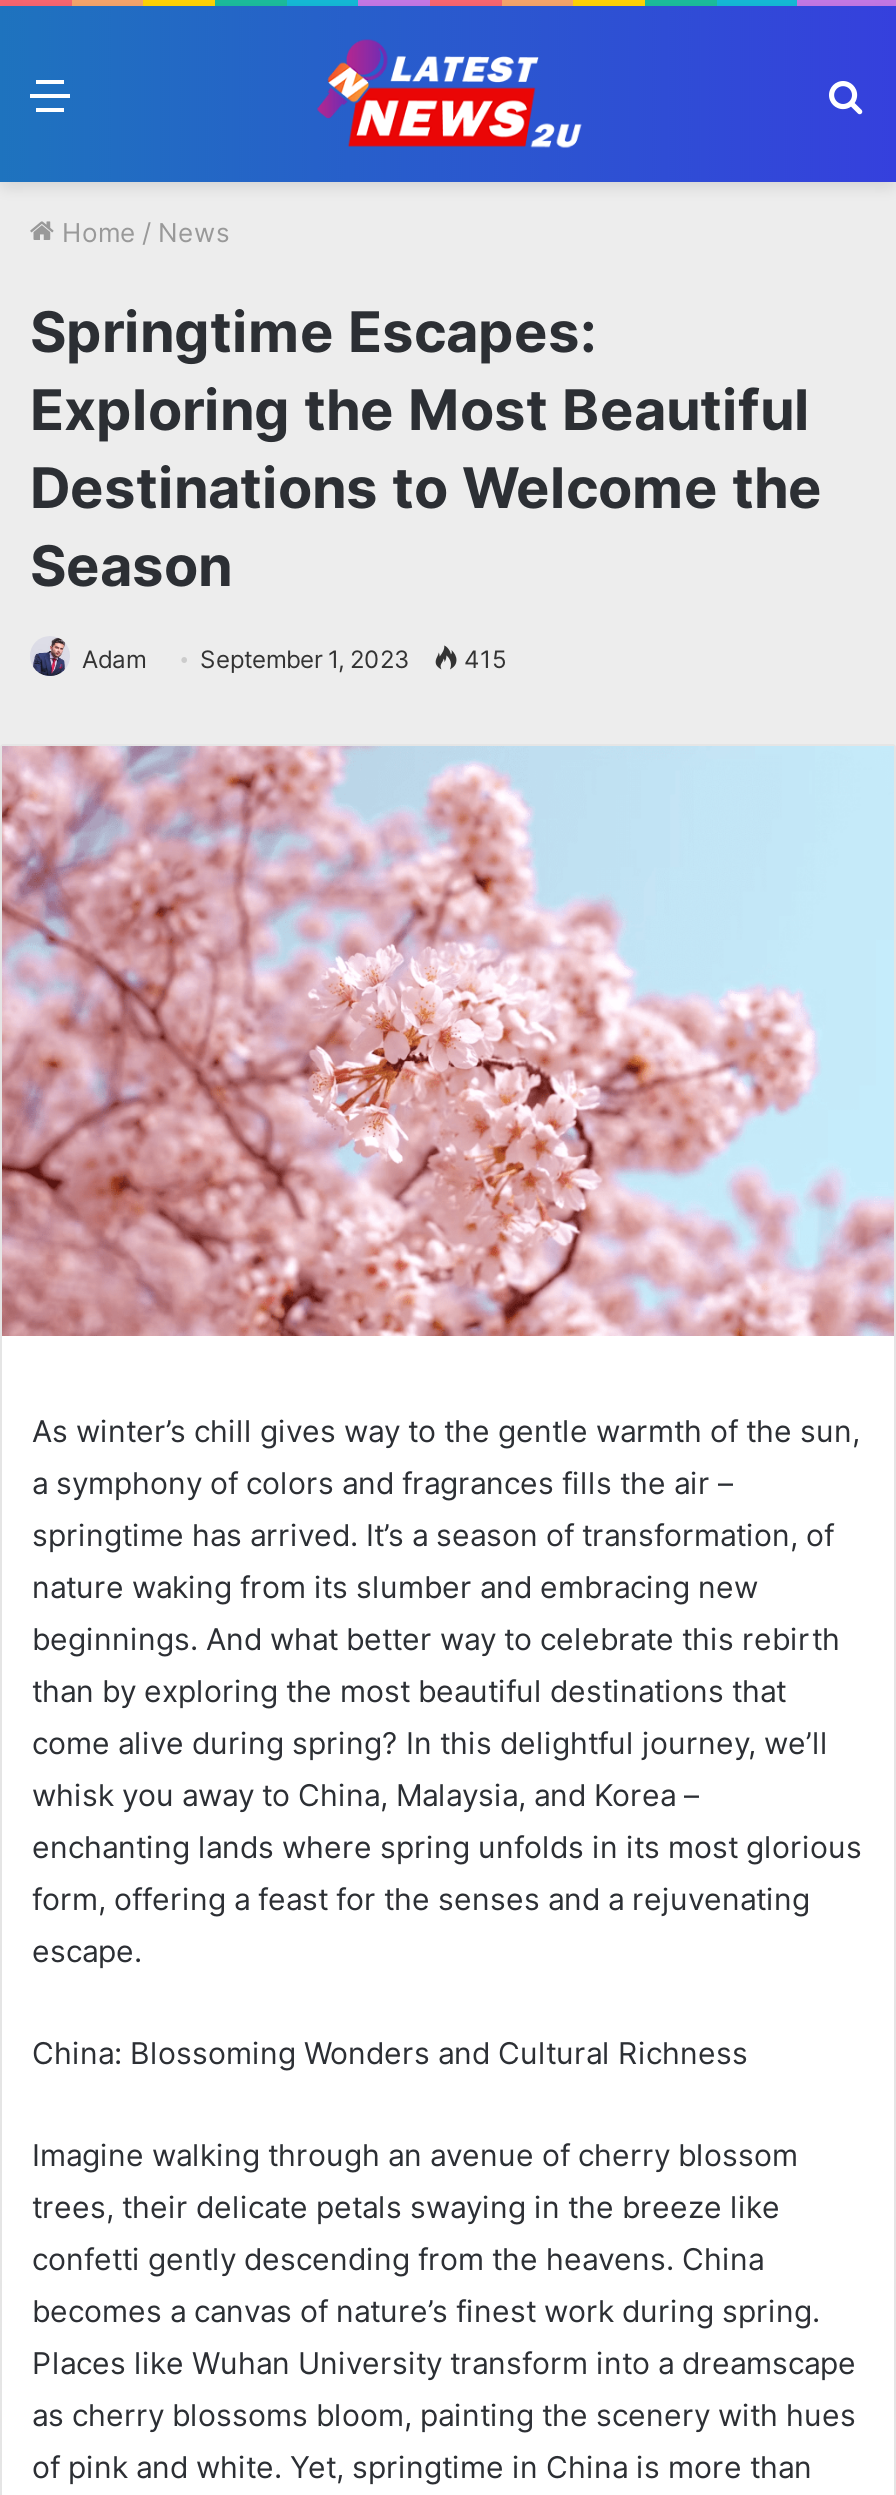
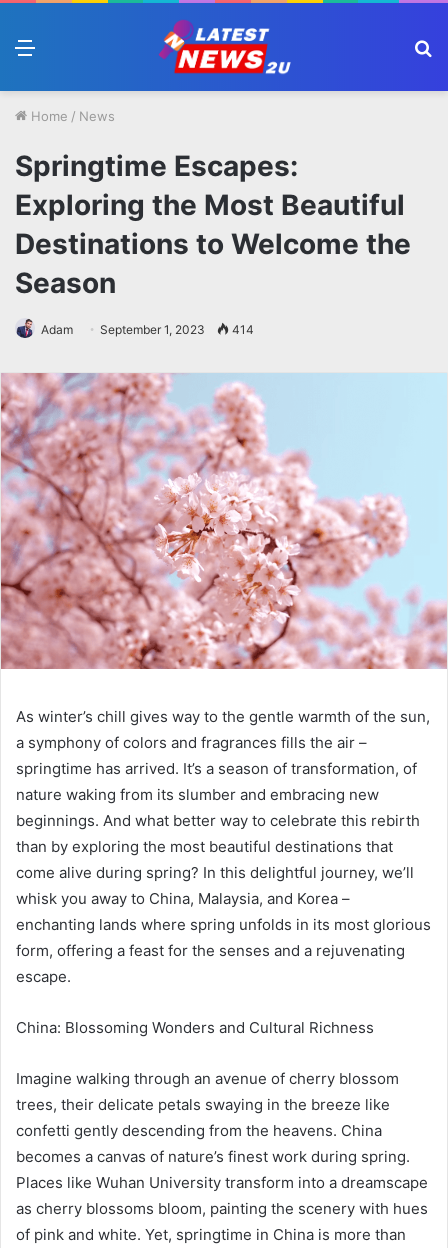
- Adam September 1, 2023 415
+ Adam September 1, 2023 414
